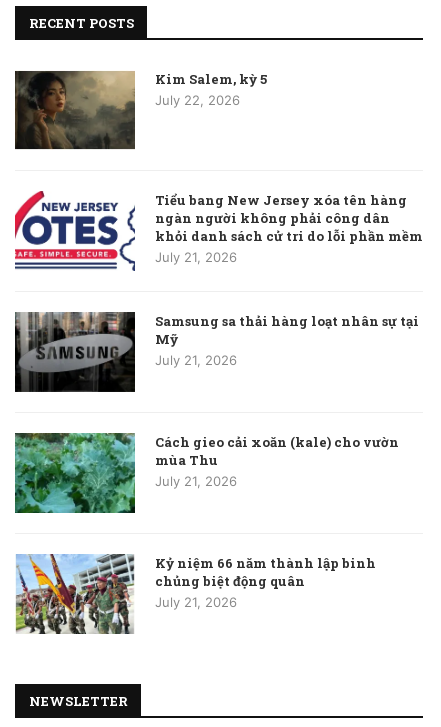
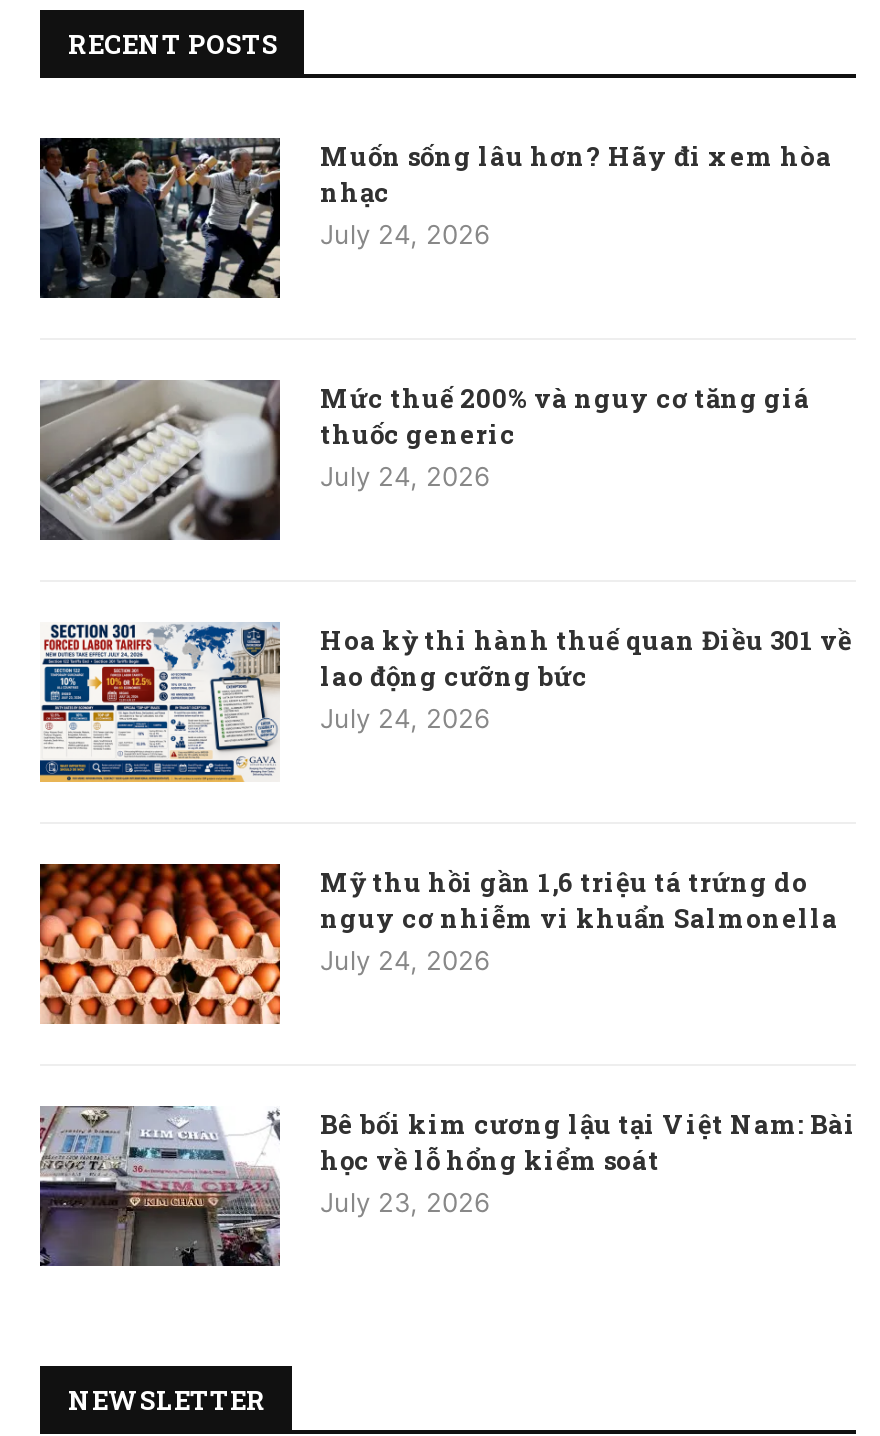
- [image]
- Kim Salem, kỳ 5
- July 22, 2026
+ [image]
+ Muốn sống lâu hơn? Hãy đi xem hòa
+ nhạc
+ July 24, 2026

- [image]
- Tiểu bang New Jersey xóa tên hàng
- ngàn người không phải công dân
- khỏi danh sách cử tri do lỗi phần mềm
- July 21, 2026
+ [image]
+ Mức thuế 200% và nguy cơ tăng giá
+ thuốc generic
+ July 24, 2026

- [image]
- Samsung sa thải hàng loạt nhân sự tại
- Mỹ
- July 21, 2026
+ [image]
+ Hoa kỳ thi hành thuế quan Điều 301 về
+ lao động cưỡng bức
+ July 24, 2026

- [image]
- Cách gieo cải xoăn (kale) cho vườn
- mùa Thu
- July 21, 2026
+ [image]
+ Mỹ thu hồi gần 1,6 triệu tá trứng do
+ nguy cơ nhiễm vi khuẩn Salmonella
+ July 24, 2026

- [image]
- Kỷ niệm 66 năm thành lập binh
- chủng biệt động quân
- July 21, 2026
+ [image]
+ Bê bối kim cương lậu tại Việt Nam: Bài
+ học về lỗ hổng kiểm soát
+ July 23, 2026
